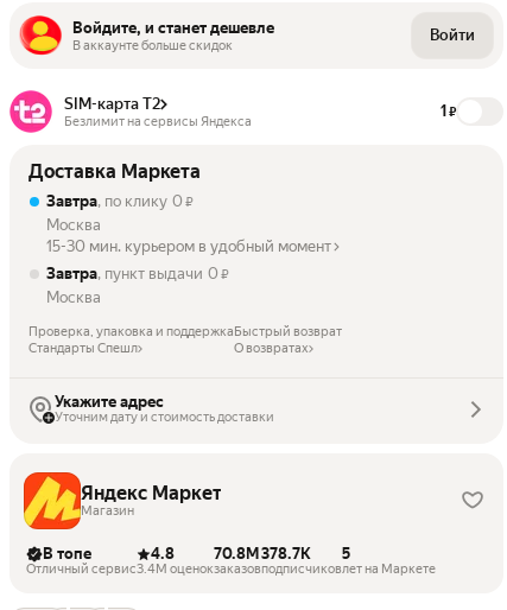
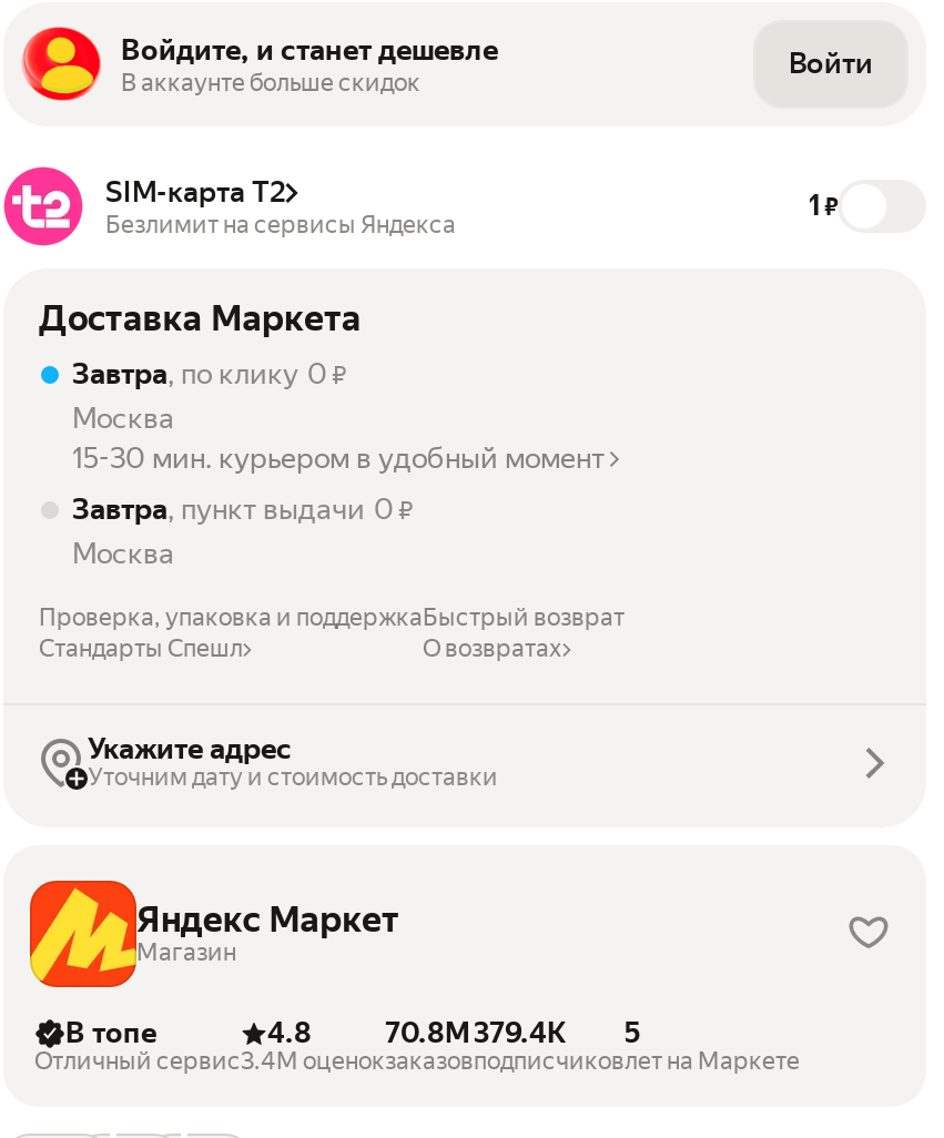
- 70.8M 378.7K 5
+ 70.8M 379.4K 5
